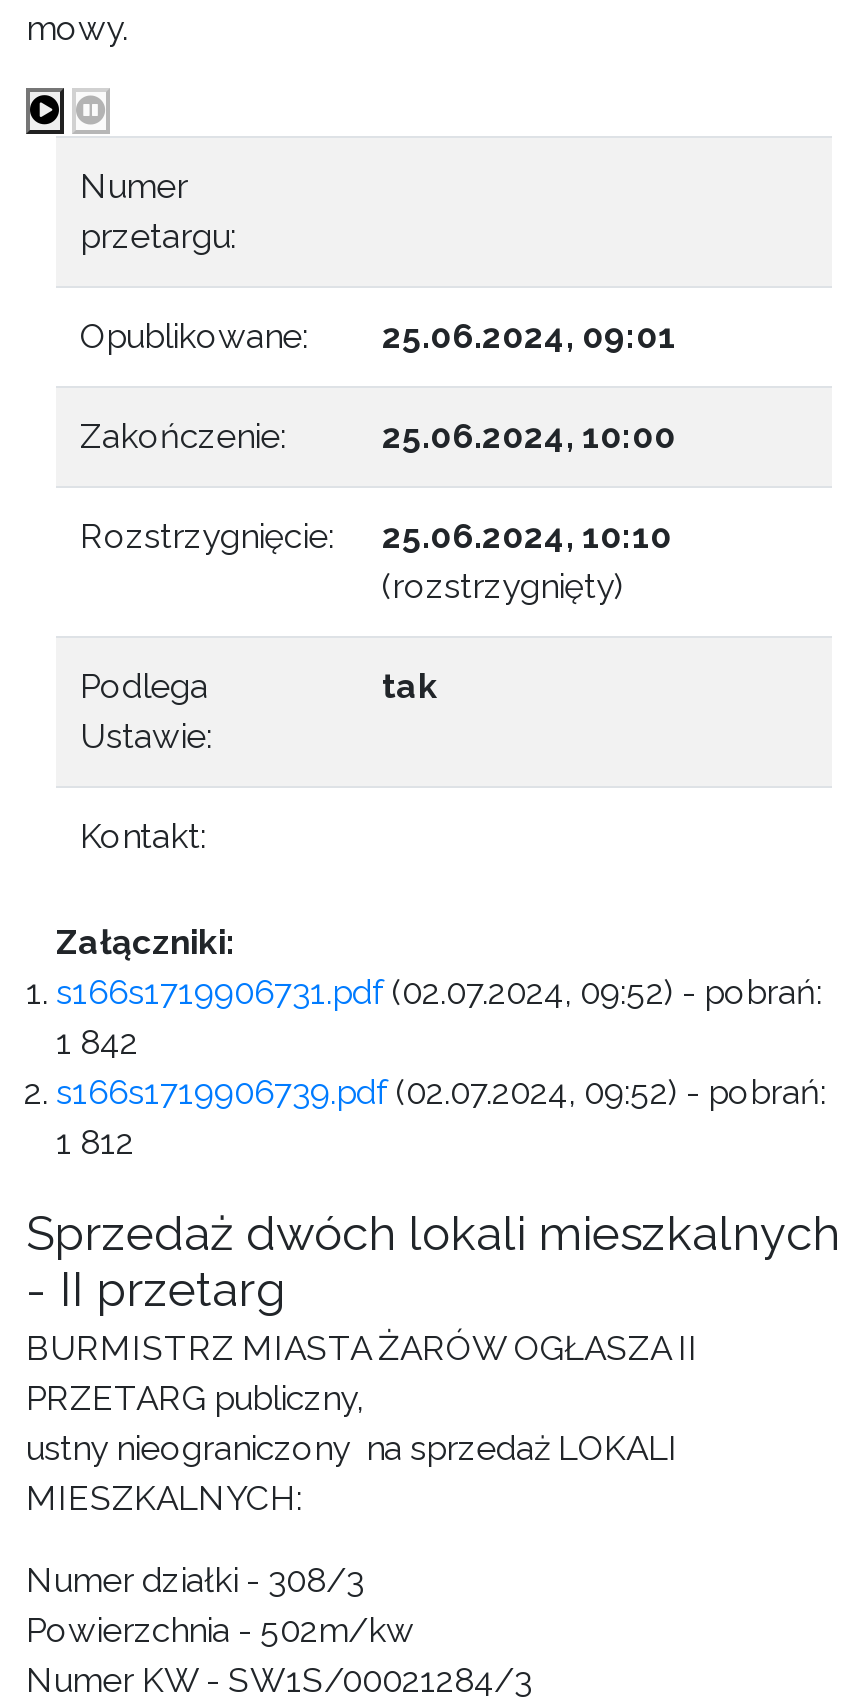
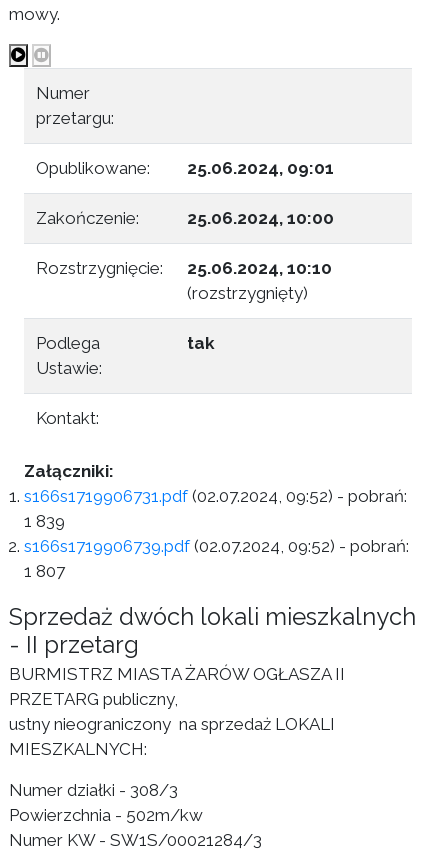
- 1 842
+ 1 839

- 1 812
+ 1 807
